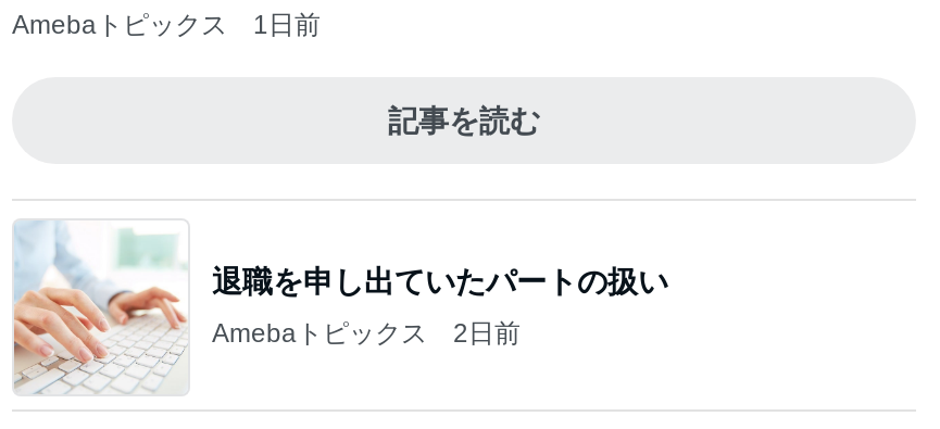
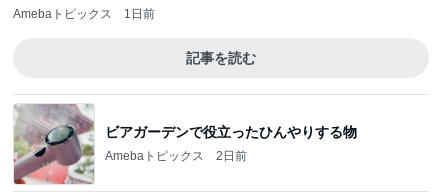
- [image]
- 退職を申し出ていたパートの扱い
+ [image]
+ ビアガーデンで役立ったひんやりする物
